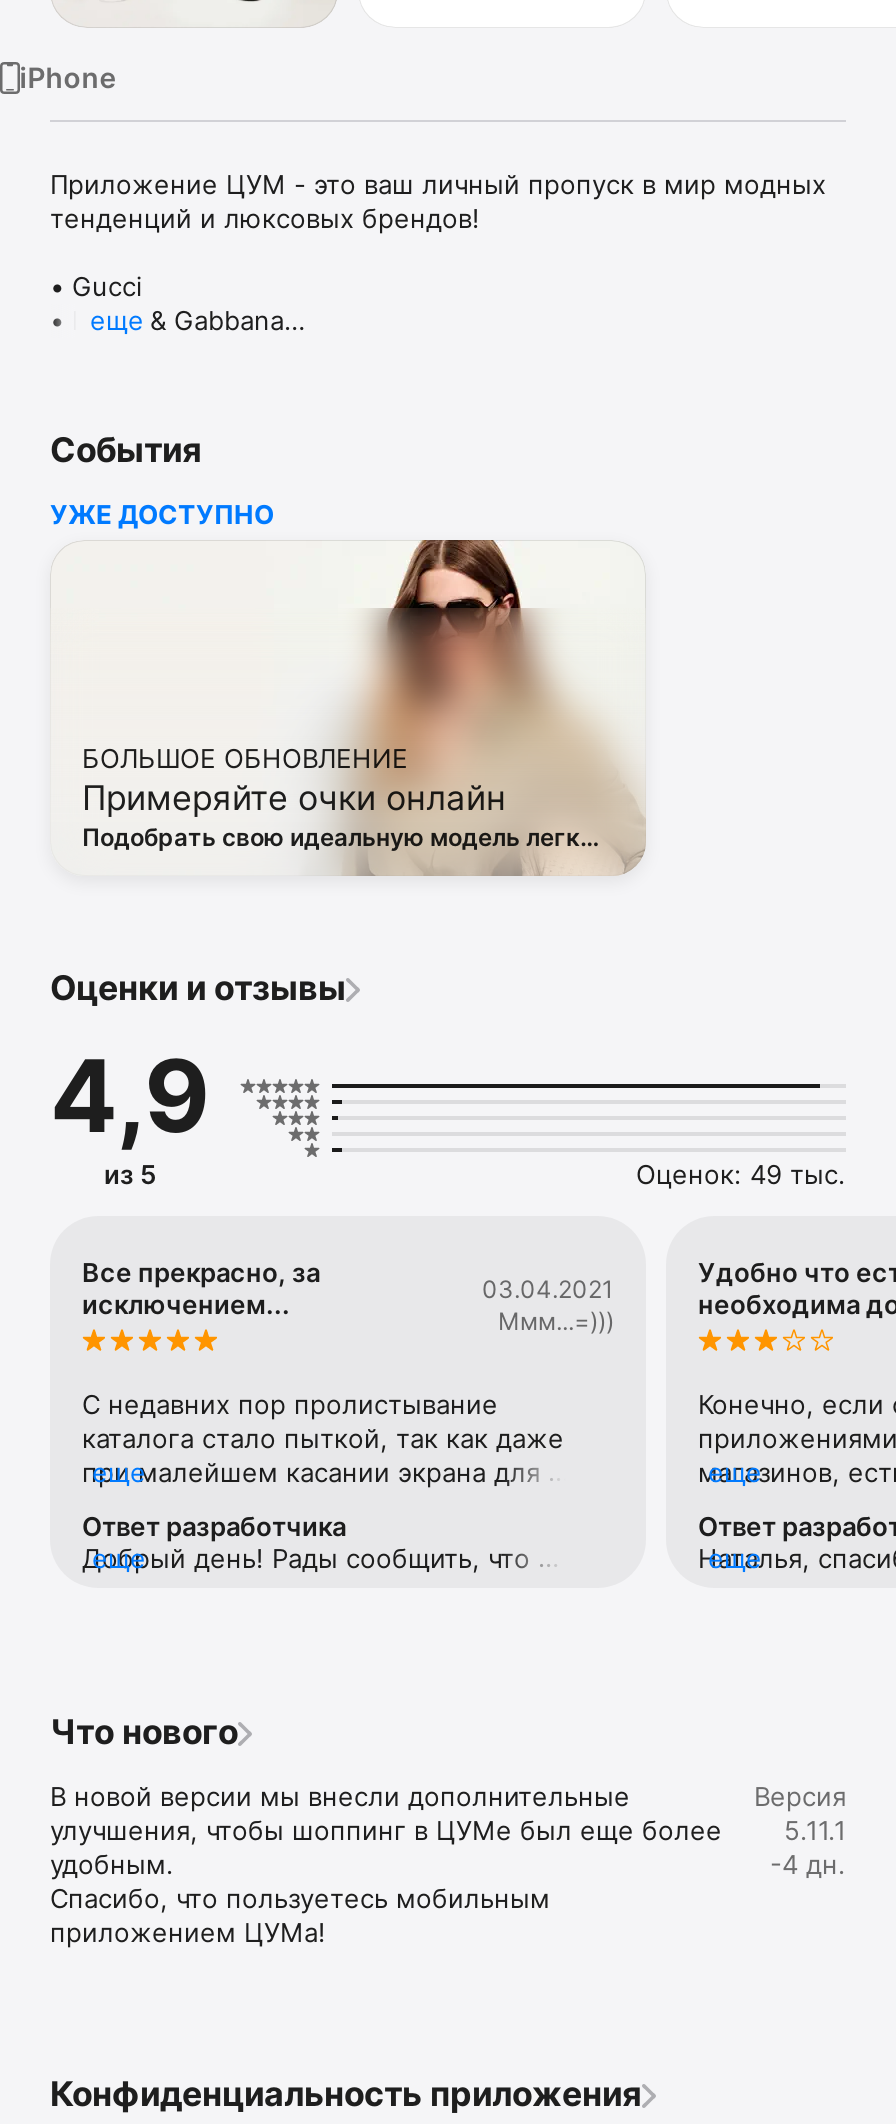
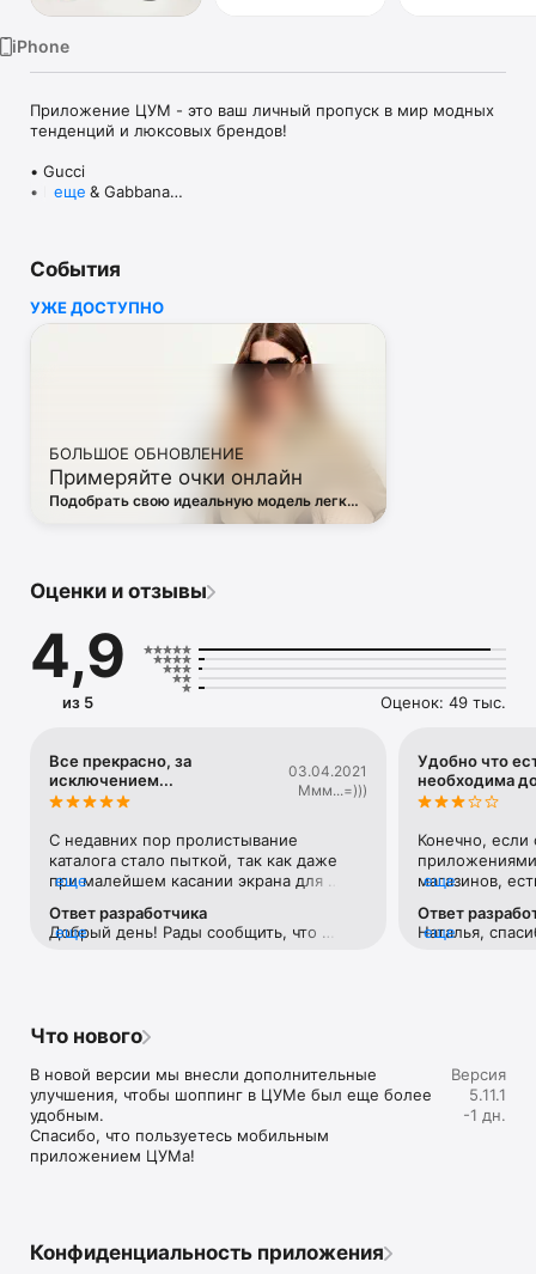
- -4 дн.
+ -1 дн.
